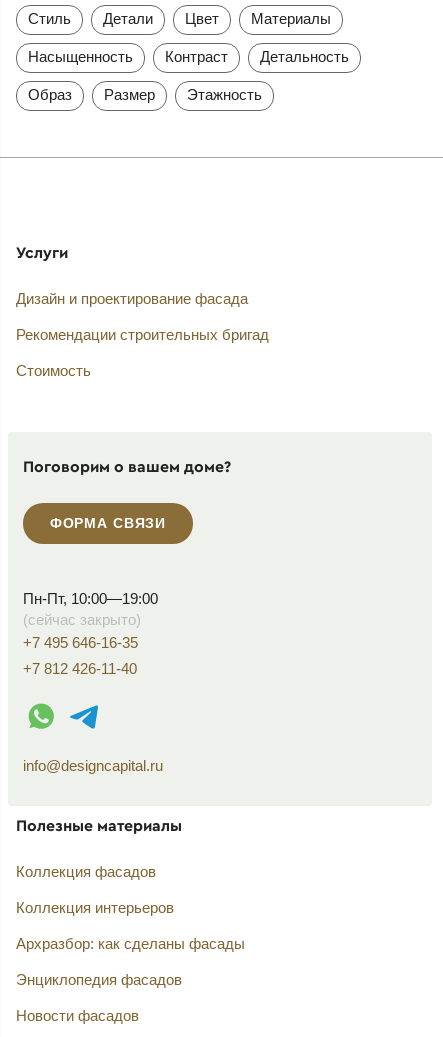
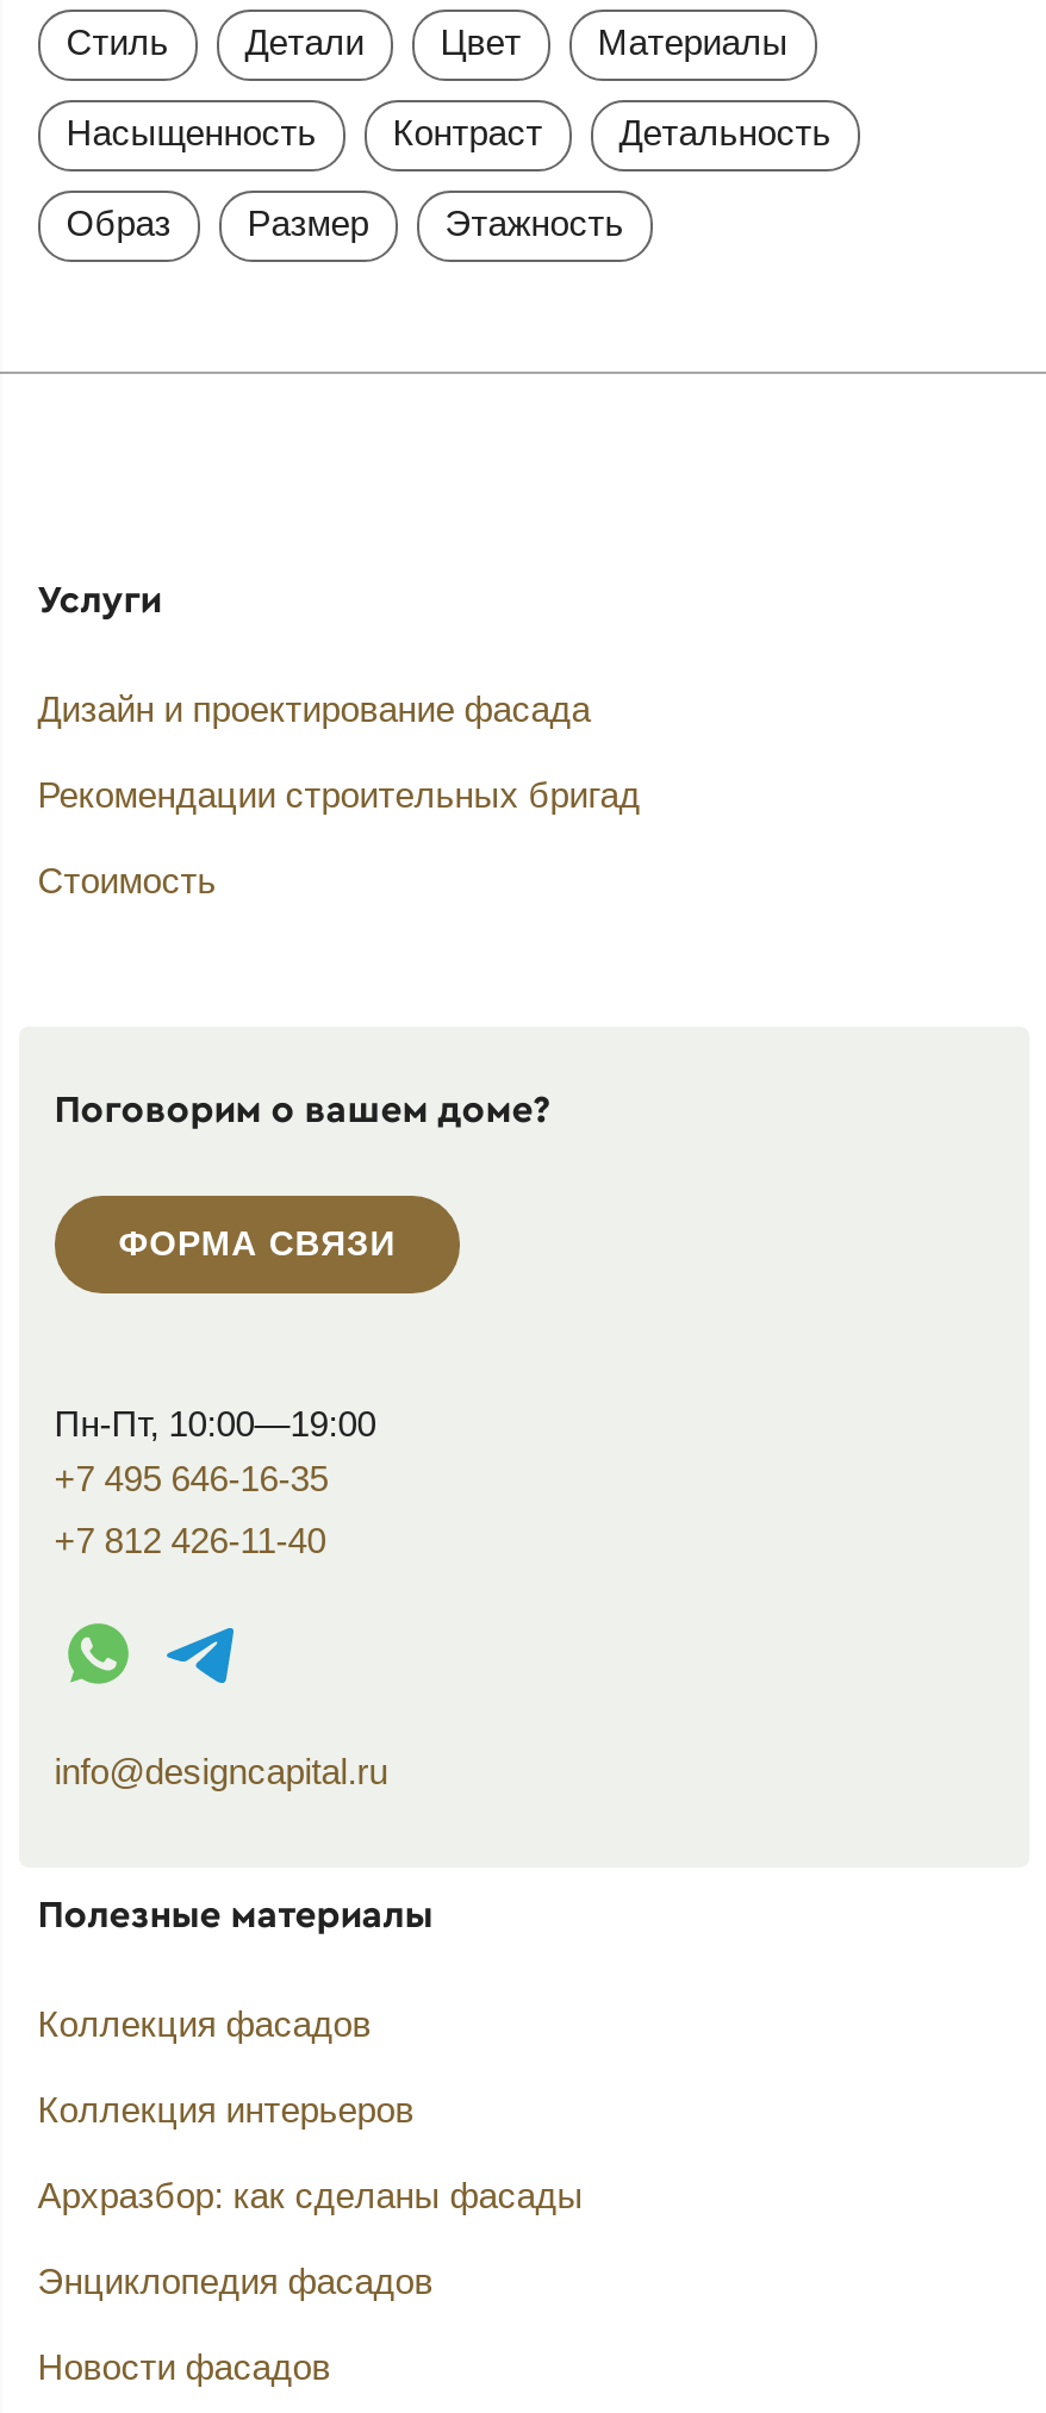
- (сейчас закрыто)
